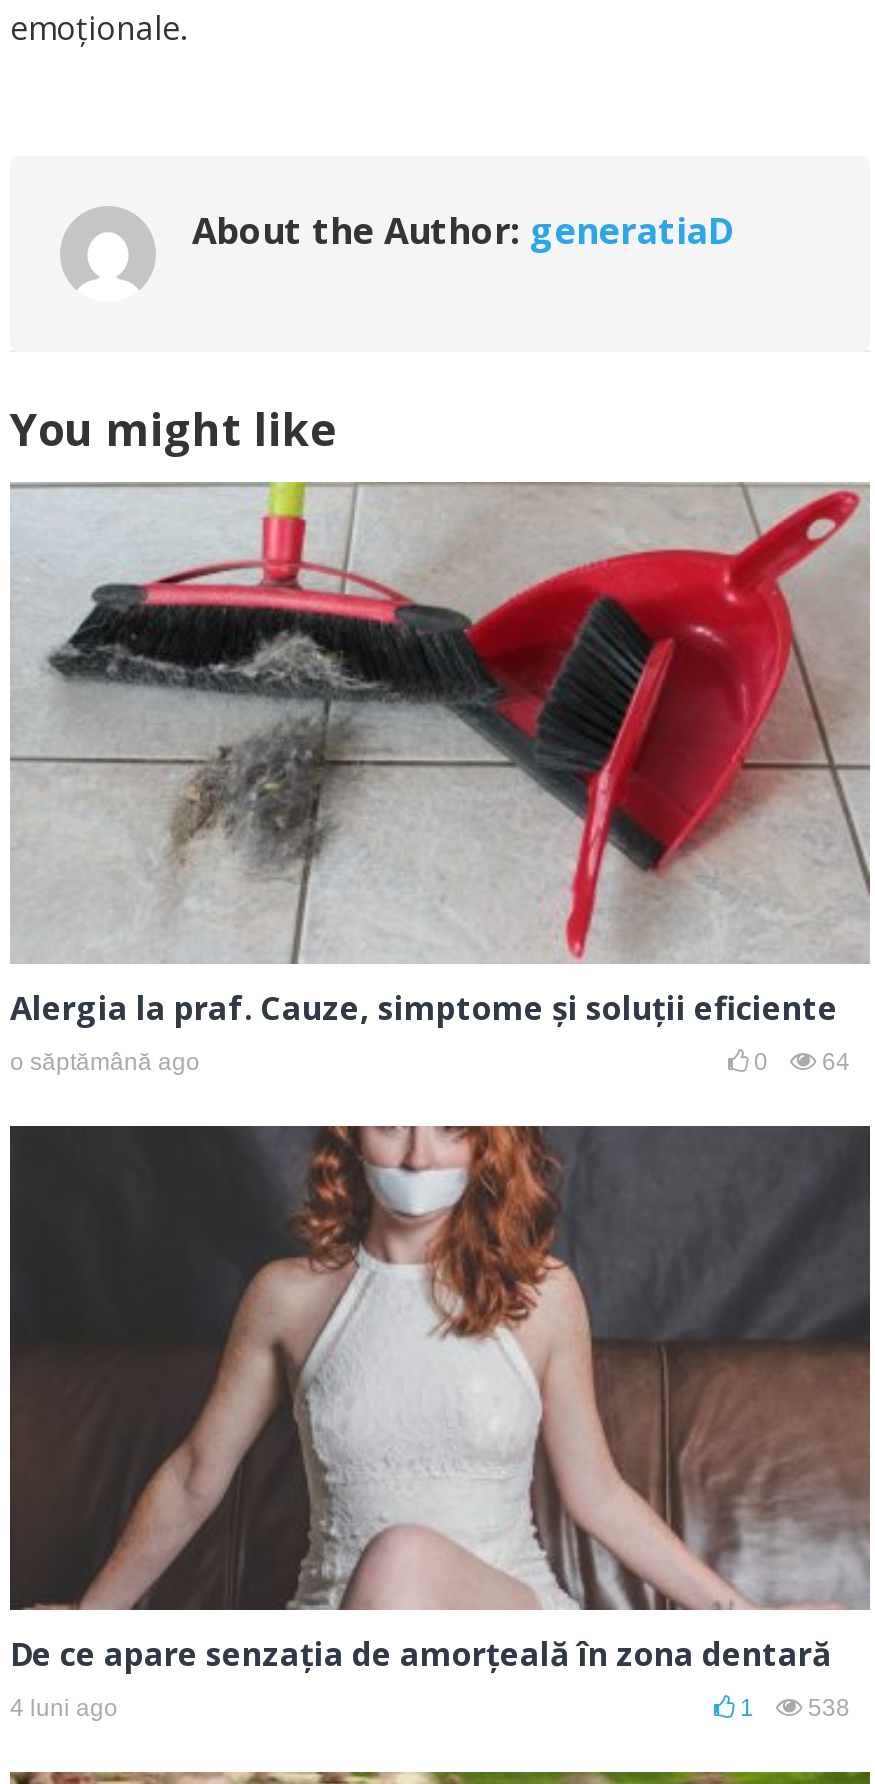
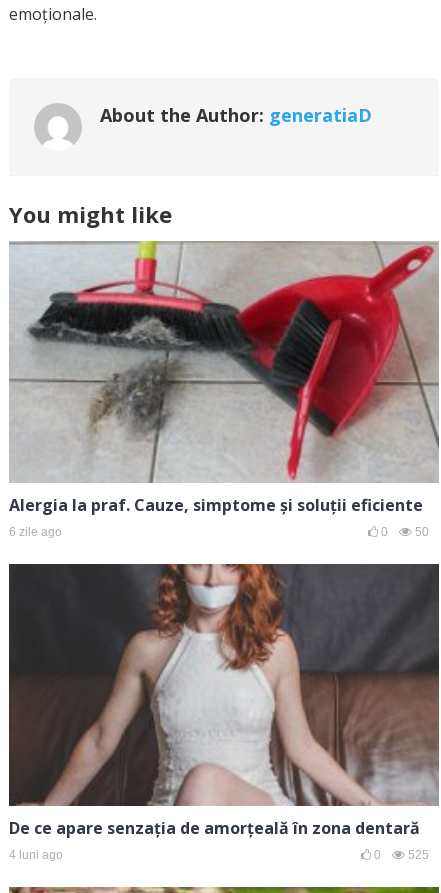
- o săptămână ago
+ 6 zile ago

- 0 64
+ 0 50

- 1
+ 0

- 538
+ 525
